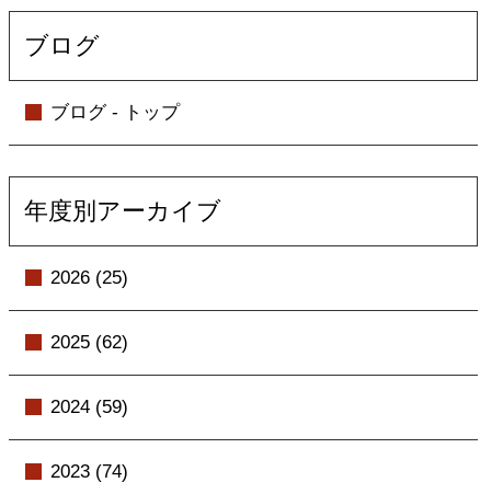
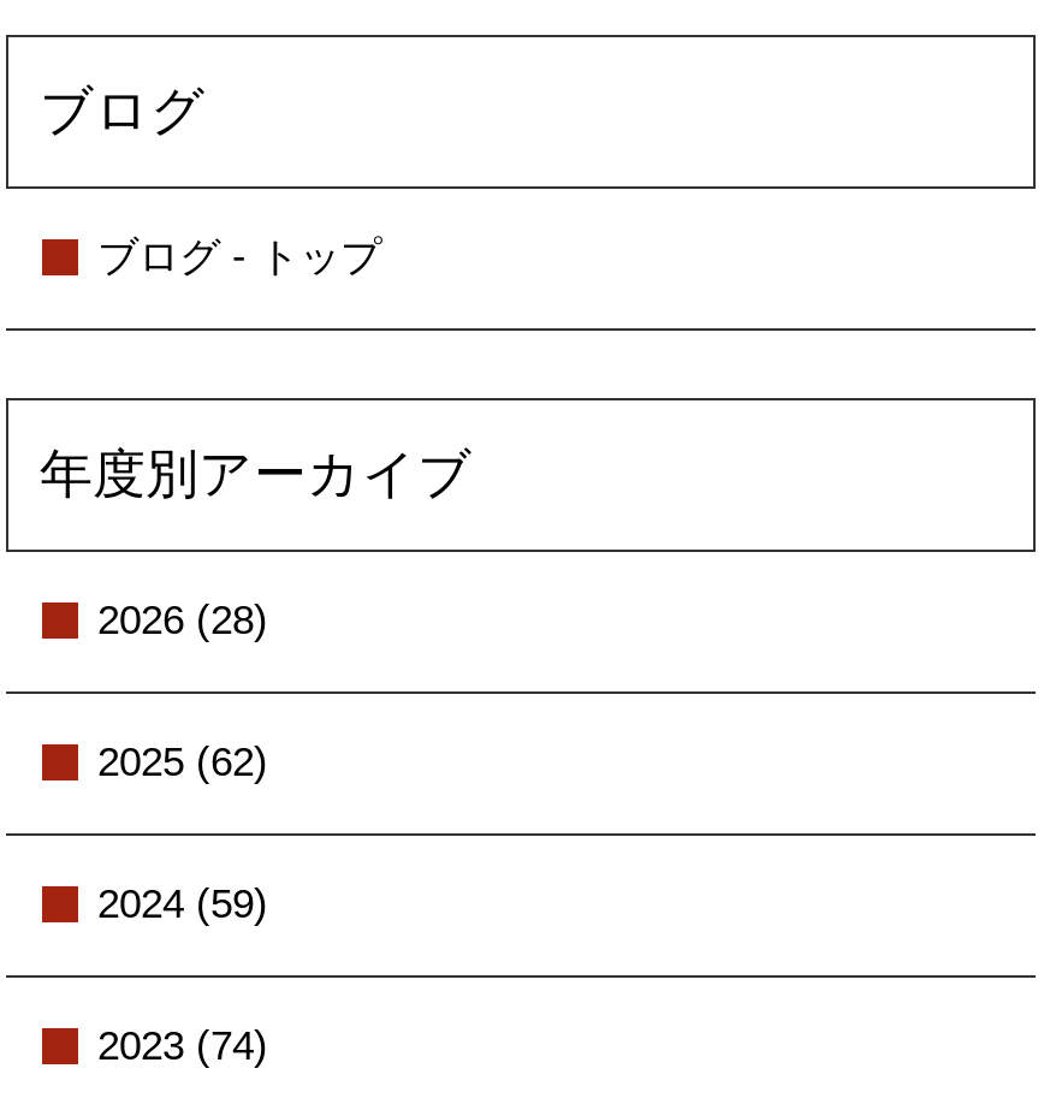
- 2026 (25)
+ 2026 (28)
